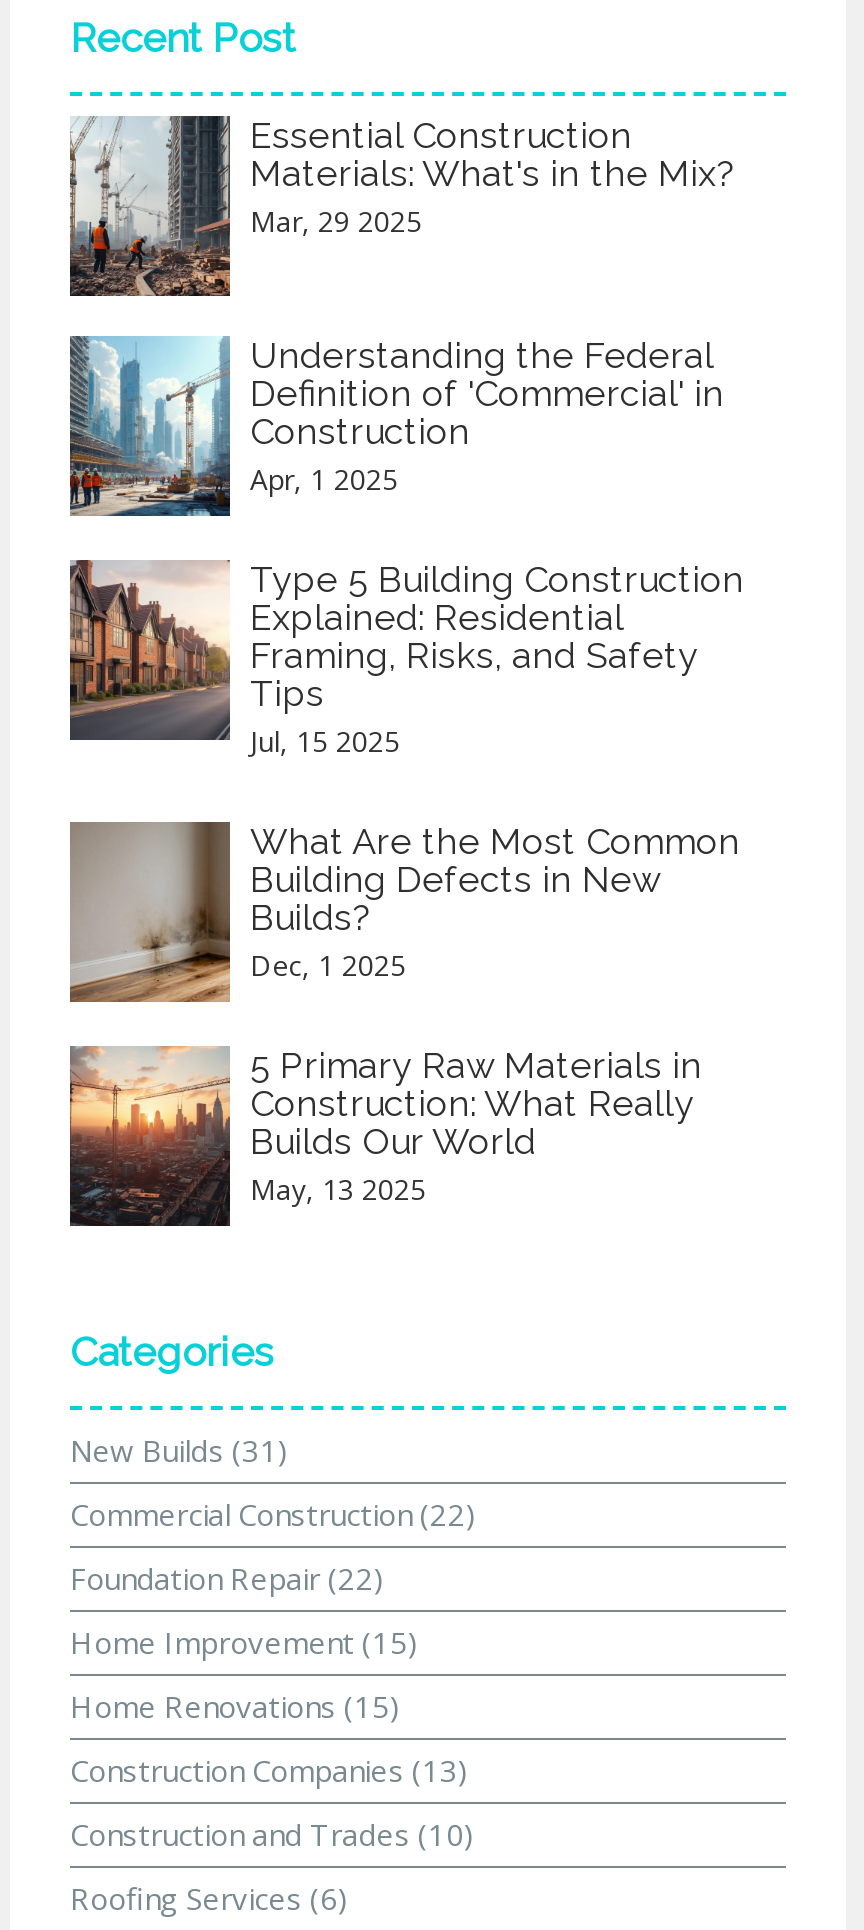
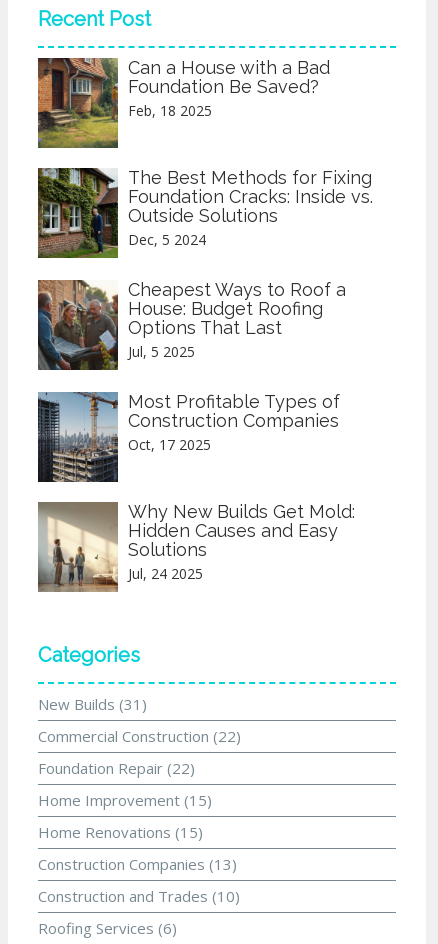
- [image]
- Essential Construction
- Materials: What's in the Mix?
- Mar, 29 2025
+ [image]
+ Can a House with a Bad
+ Foundation Be Saved?
+ Feb, 18 2025

- [image]
- Understanding the Federal
- Definition of 'Commercial' in
- Construction
- Apr, 1 2025
+ [image]
+ The Best Methods for Fixing
+ Foundation Cracks: Inside vs.
+ Outside Solutions
+ Dec, 5 2024

- [image]
- Type 5 Building Construction
- Explained: Residential
- Framing, Risks, and Safety
- Tips
- Jul, 15 2025
+ [image]
+ Cheapest Ways to Roof a
+ House: Budget Roofing
+ Options That Last
+ Jul, 5 2025

- [image]
- What Are the Most Common
- Building Defects in New
- Builds?
- Dec, 1 2025
+ [image]
+ Most Profitable Types of
+ Construction Companies
+ Oct, 17 2025

- [image]
- 5 Primary Raw Materials in
- Construction: What Really
- Builds Our World
- May, 13 2025
+ [image]
+ Why New Builds Get Mold:
+ Hidden Causes and Easy
+ Solutions
+ Jul, 24 2025
